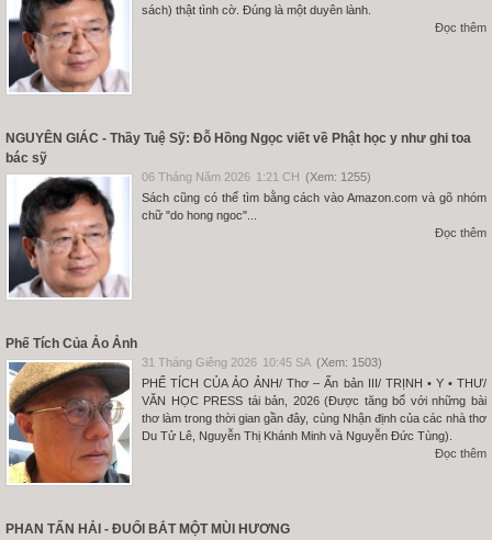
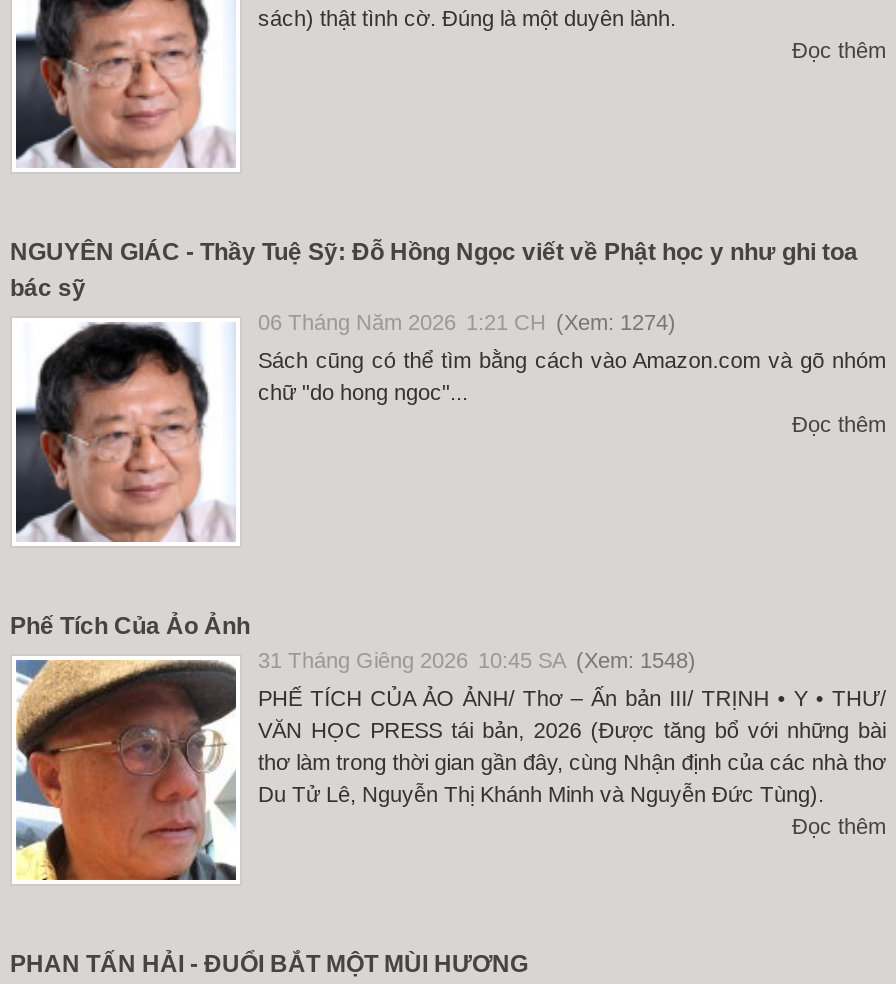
- 06 Tháng Năm 2026 1:21 CH (Xem: 1255)
+ 06 Tháng Năm 2026 1:21 CH (Xem: 1274)

- 31 Tháng Giêng 2026 10:45 SA (Xem: 1503)
+ 31 Tháng Giêng 2026 10:45 SA (Xem: 1548)
